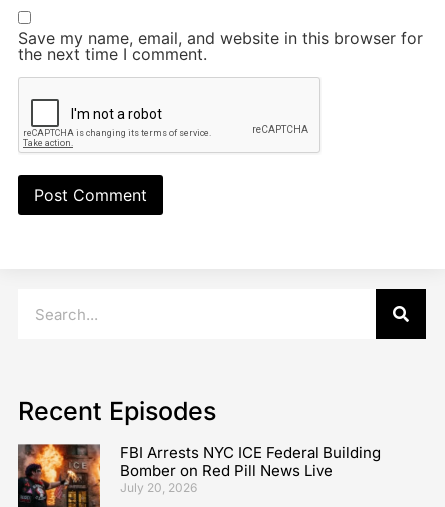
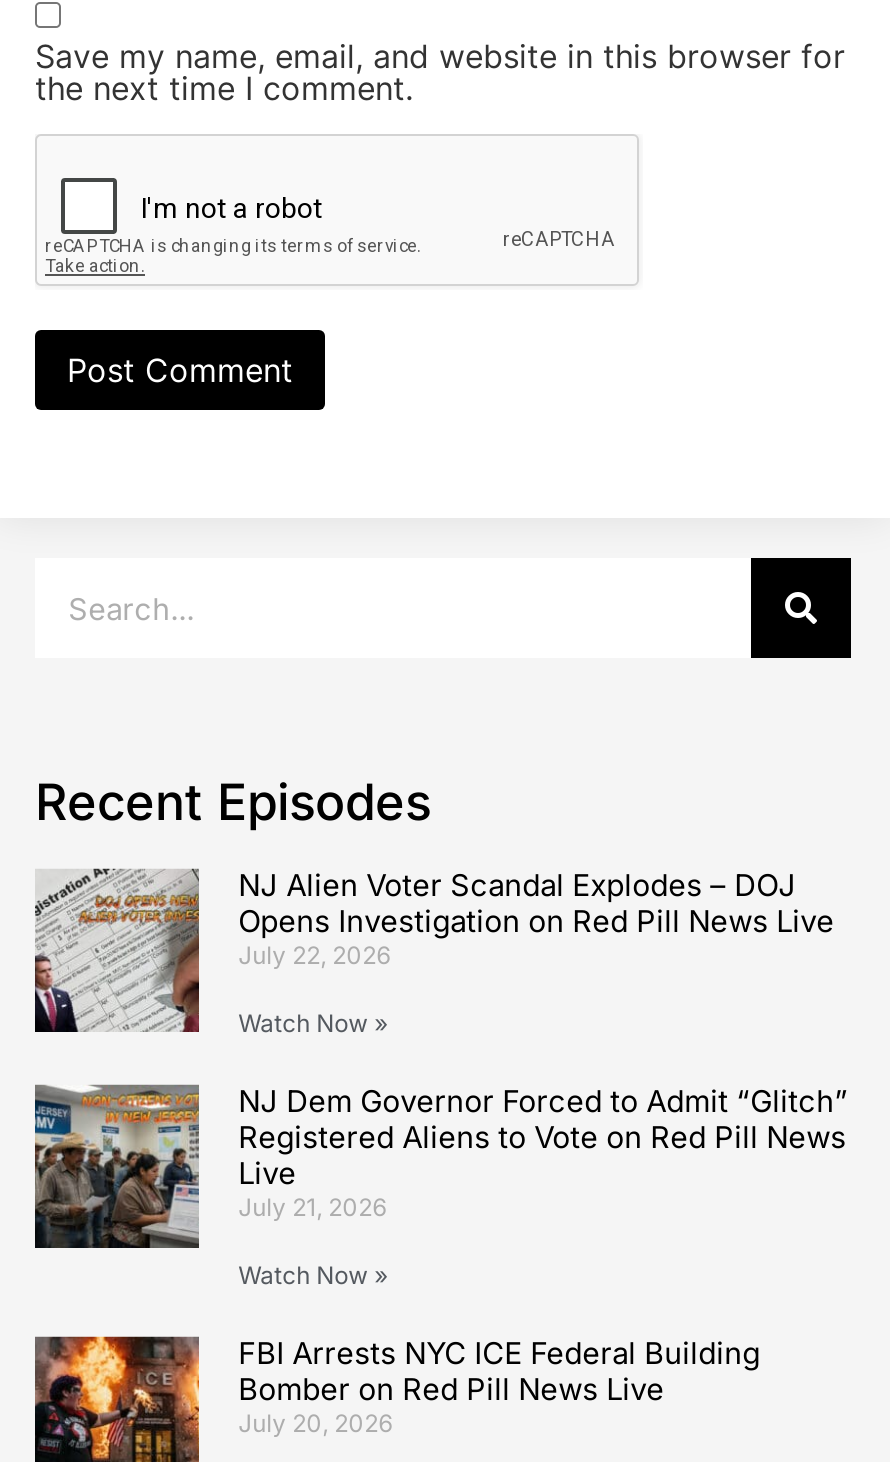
+ [image]
+ NJ Alien Voter Scandal Explodes – DOJ
+ Opens Investigation on Red Pill News Live
+ July 22, 2026
+ Watch Now »
+ NJ Dem Governor Forced to Admit “Glitch”
+ Registered Aliens to Vote on Red Pill News
+ Live
+ July 21, 2026
+ Watch Now »

+ [image]
